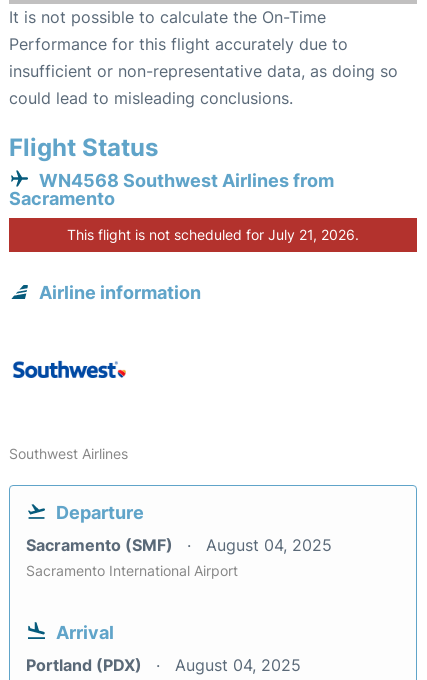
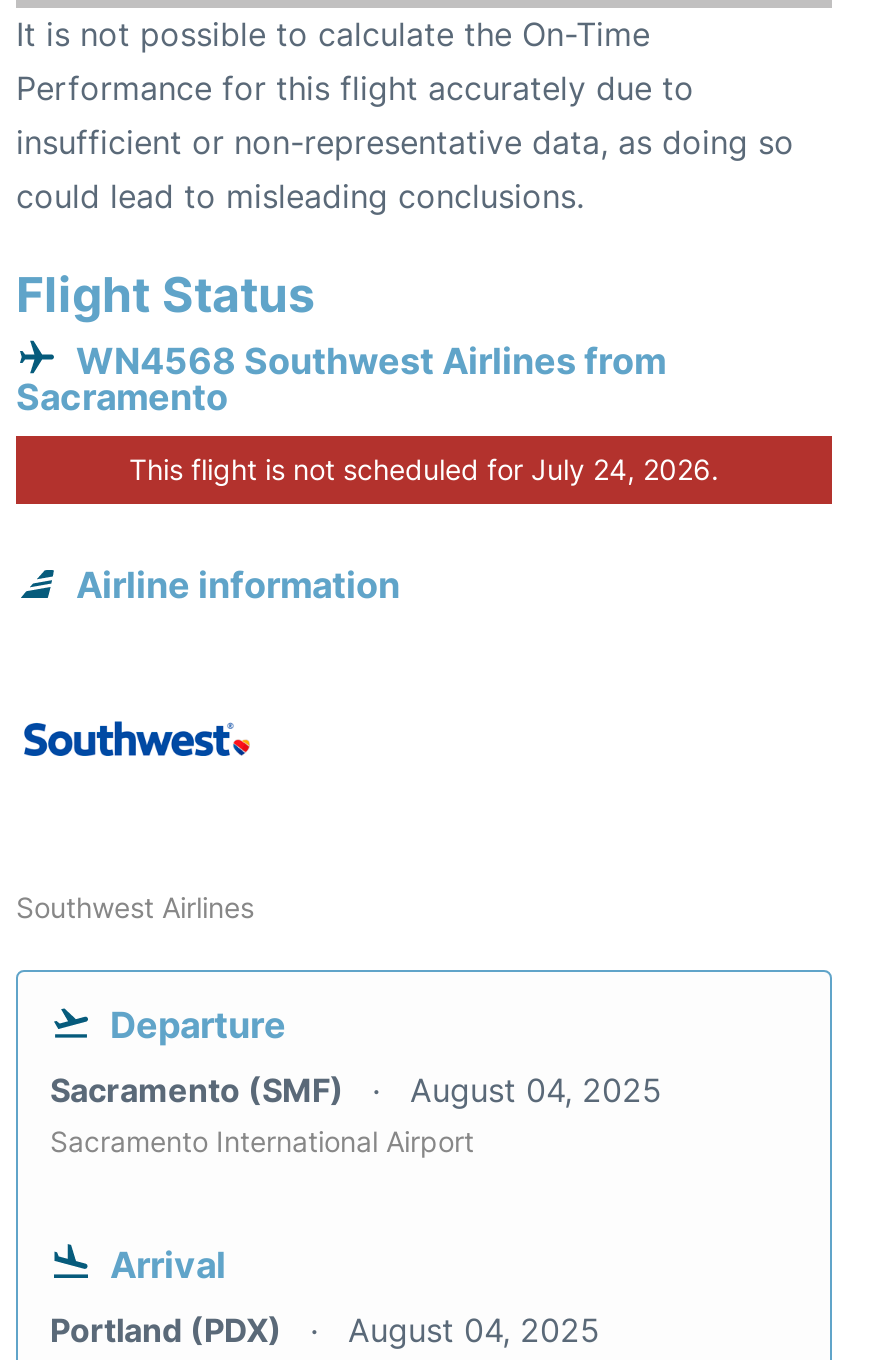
- This flight is not scheduled for July 21, 2026.
+ This flight is not scheduled for July 24, 2026.
